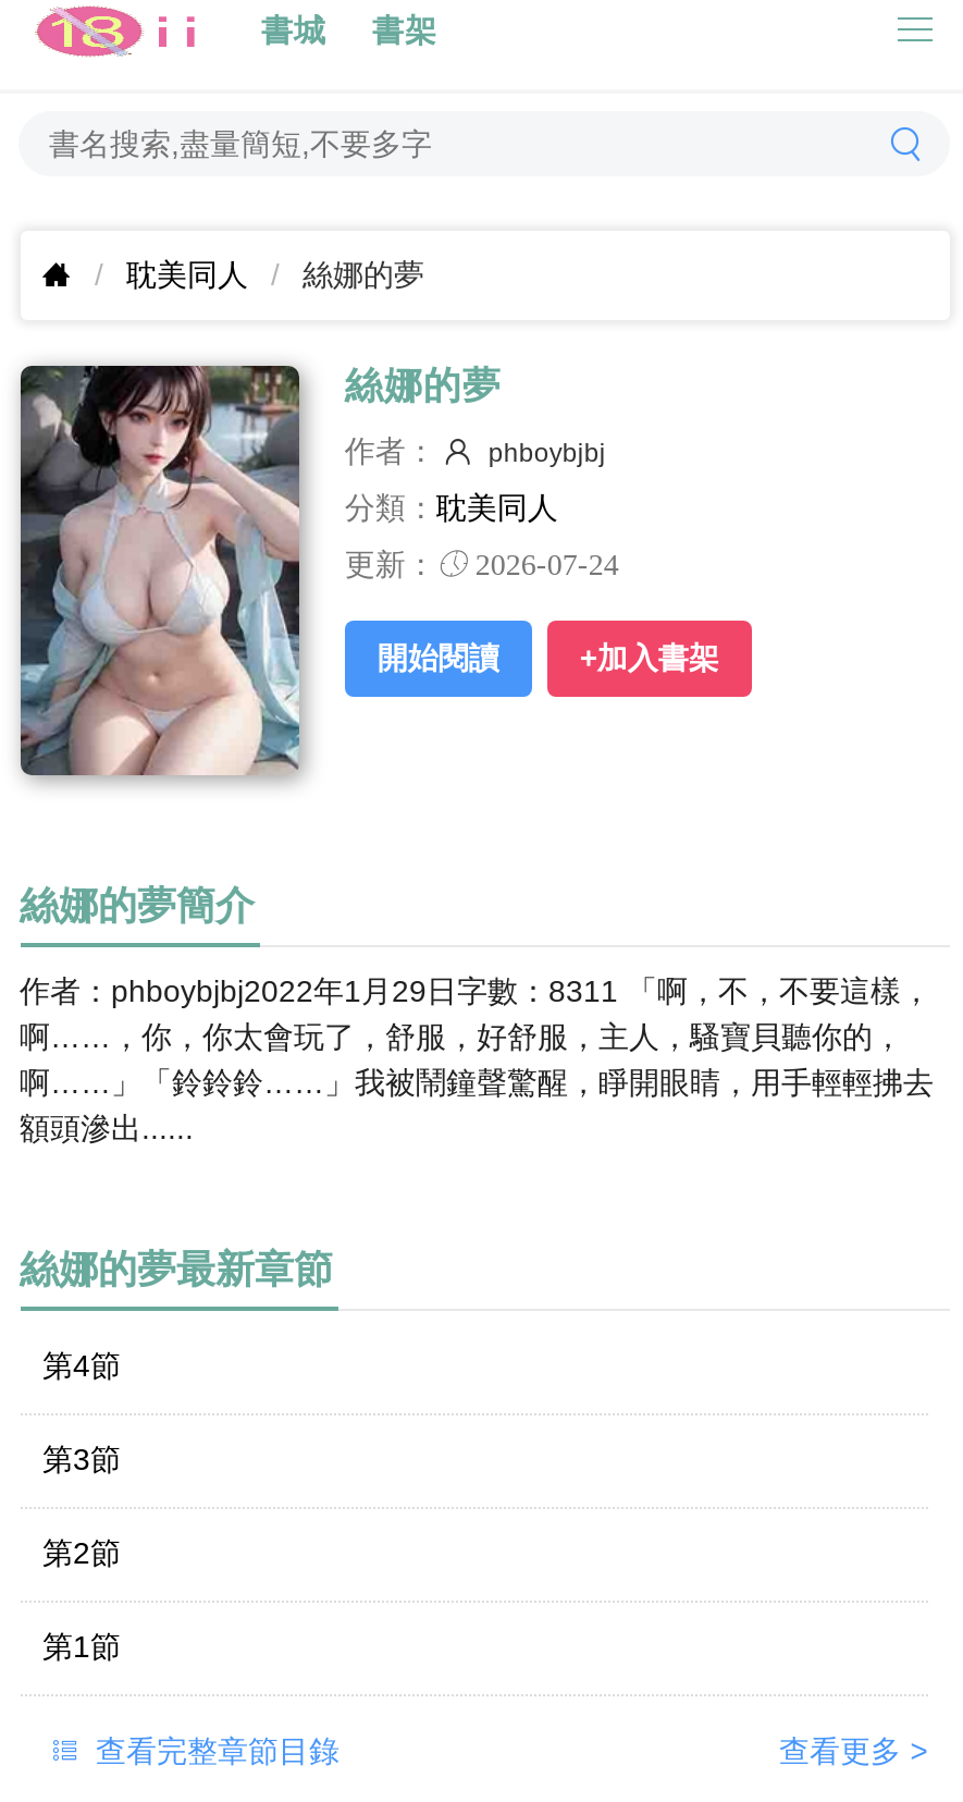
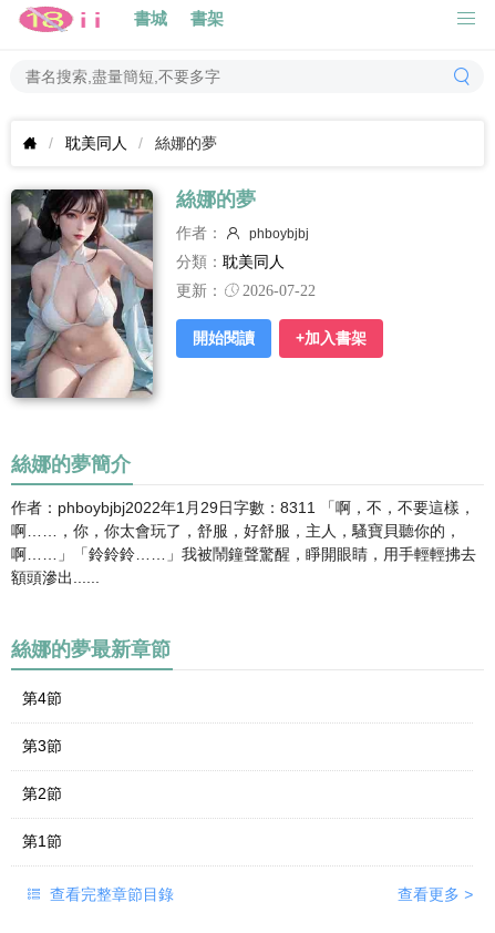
- 更新： 2026-07-24
+ 更新： 2026-07-22
